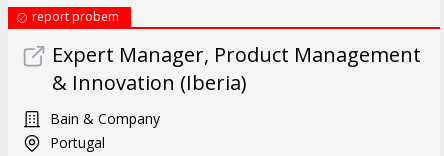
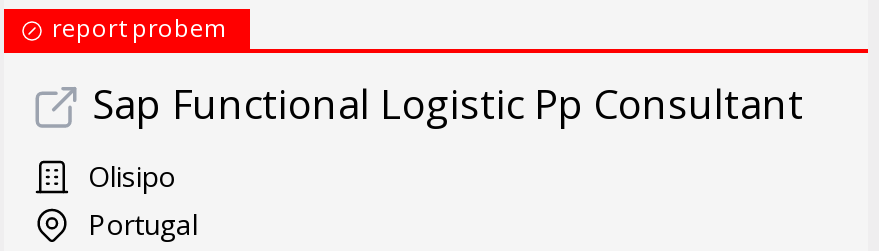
- Expert Manager, Product Management
- & Innovation (Iberia)
+ Sap Functional Logistic Pp Consultant

- Bain & Company
+ Olisipo
